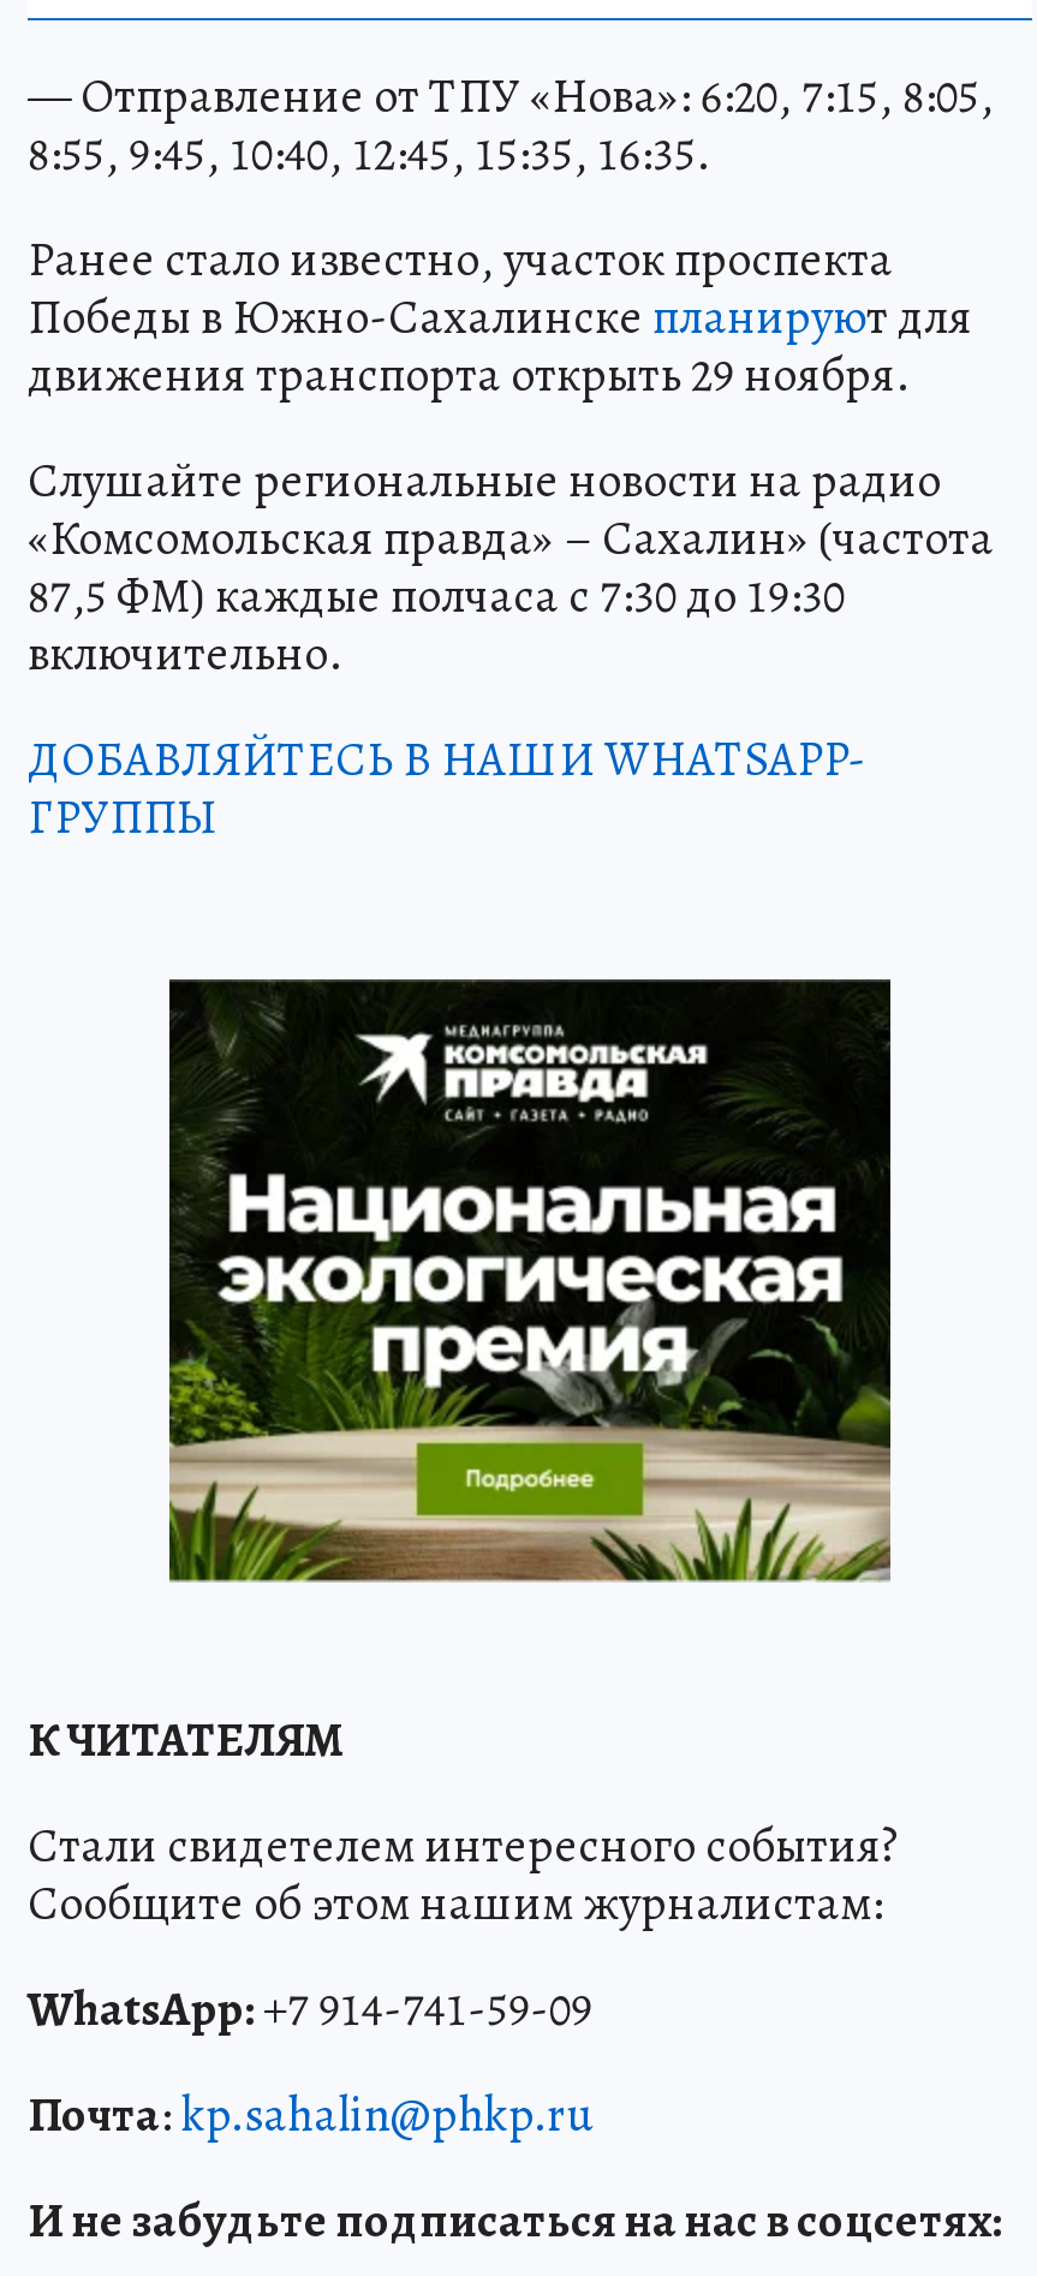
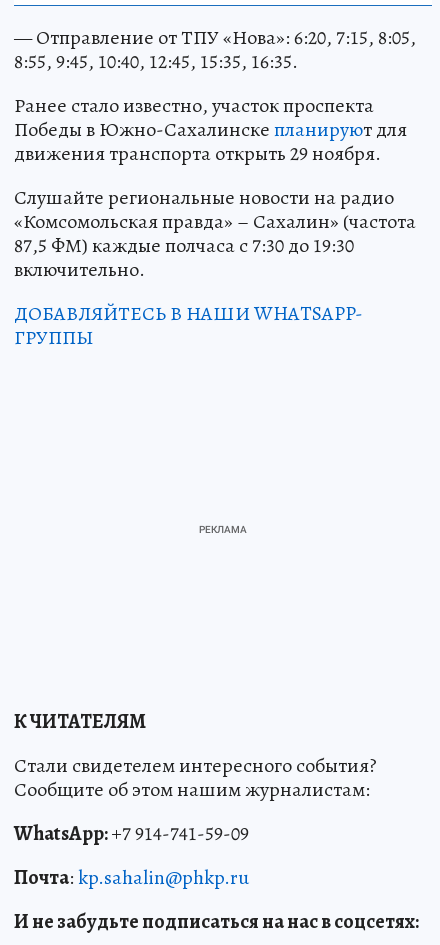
- [image]
